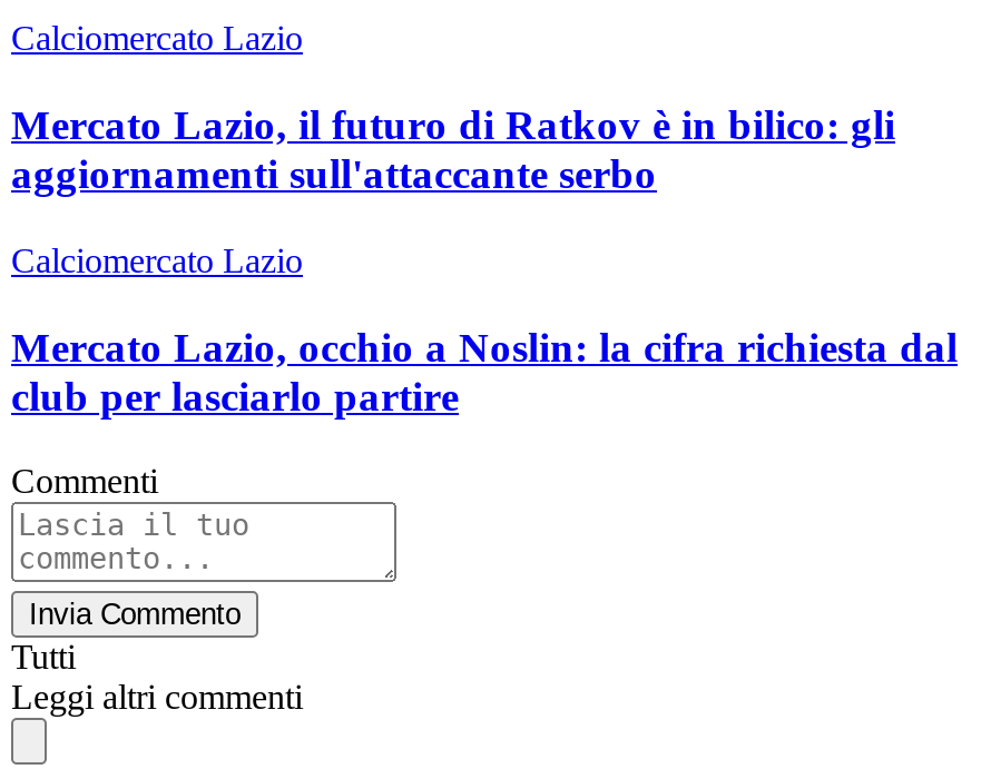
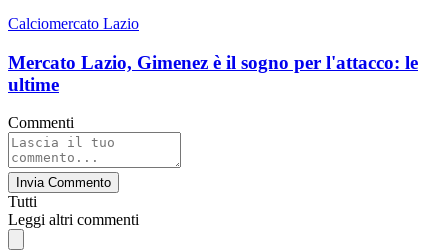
- Mercato Lazio, il futuro di Ratkov è in bilico: gli
- aggiornamenti sull'attaccante serbo
- Calciomercato Lazio
- Mercato Lazio, occhio a Noslin: la cifra richiesta dal
- club per lasciarlo partire
+ Mercato Lazio, Gimenez è il sogno per l'attacco: le
+ ultime
